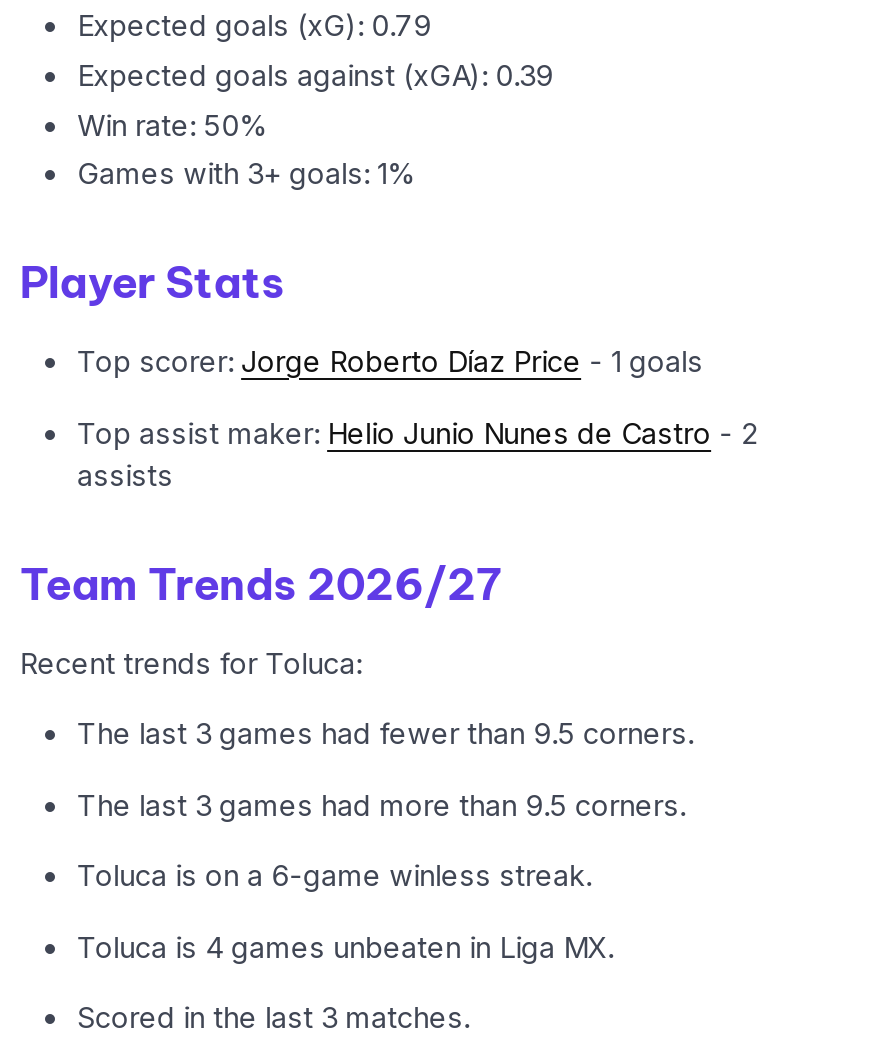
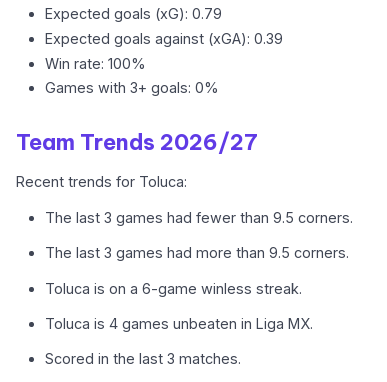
- Win rate: 50%
- Games with 3+ goals: 1%
- Player Stats
- Top scorer: Jorge Roberto Díaz Price - 1 goals
- Top assist maker: Helio Junio Nunes de Castro - 2
- assists
+ Win rate: 100%
+ Games with 3+ goals: 0%
